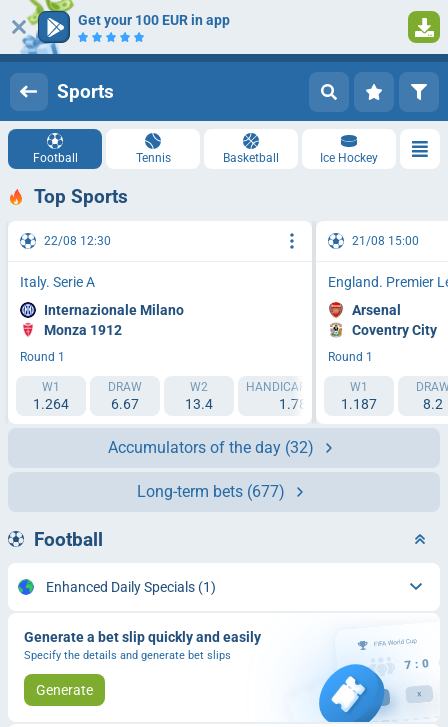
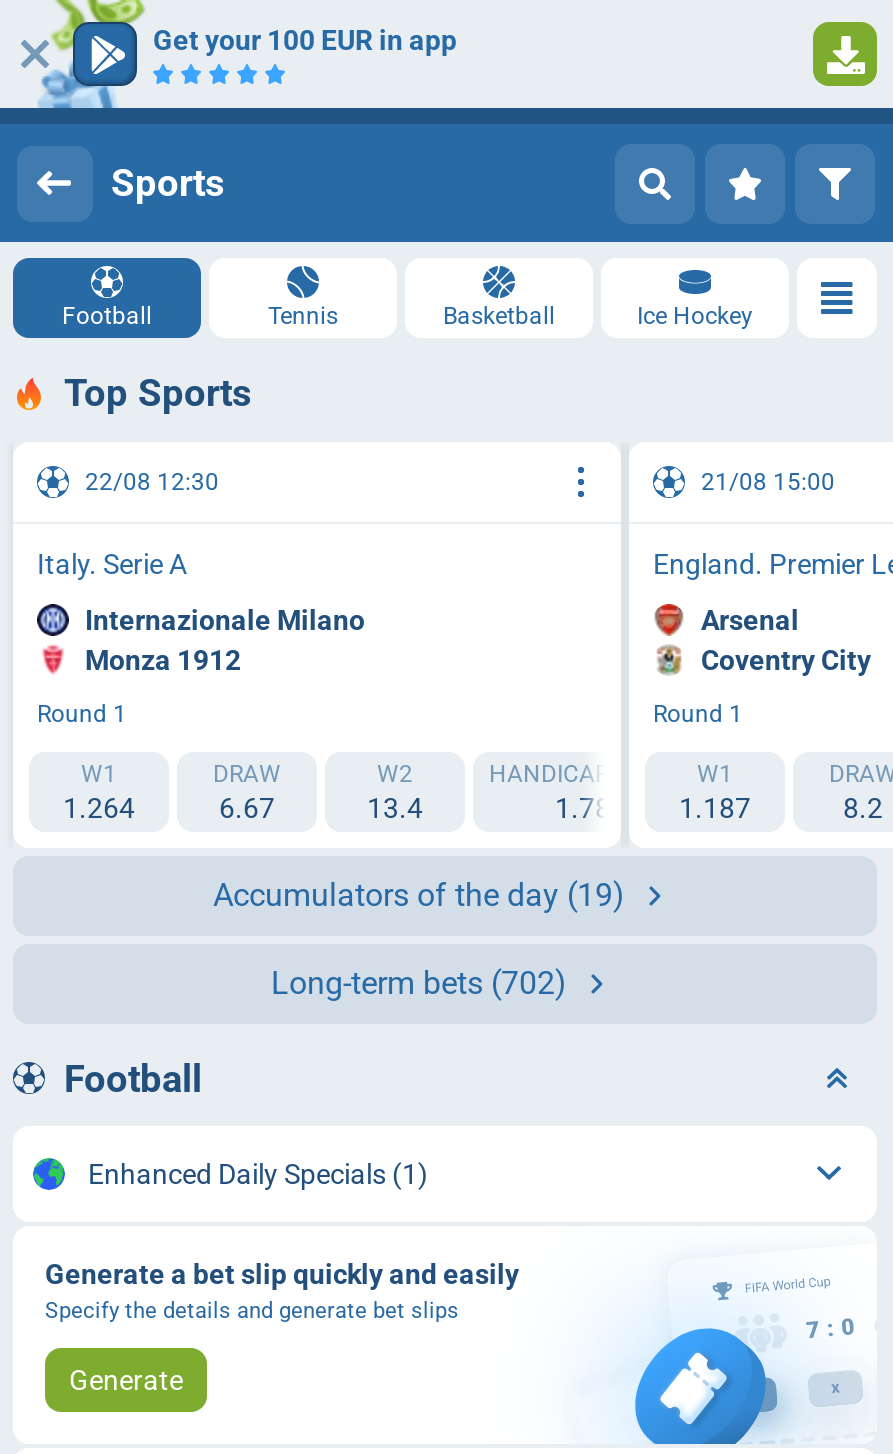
- Accumulators of the day (32)
+ Accumulators of the day (19)

- Long-term bets (677)
+ Long-term bets (702)
